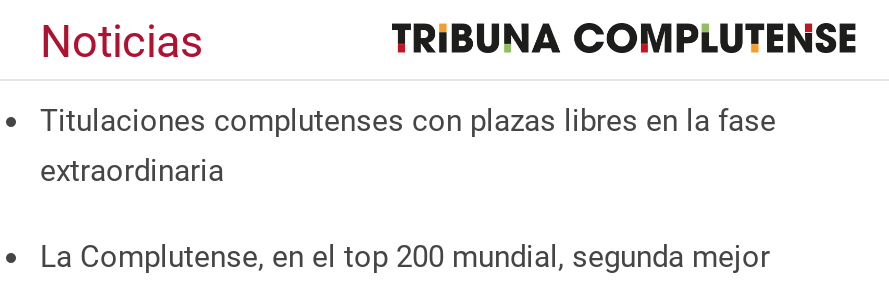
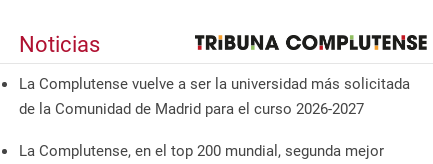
- Titulaciones complutenses con plazas libres en la fase
- extraordinaria
+ La Complutense vuelve a ser la universidad más solicitada
+ de la Comunidad de Madrid para el curso 2026-2027
